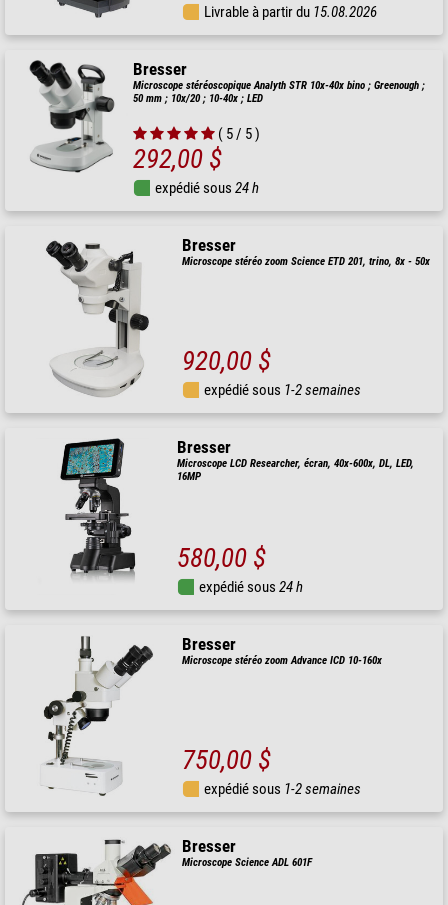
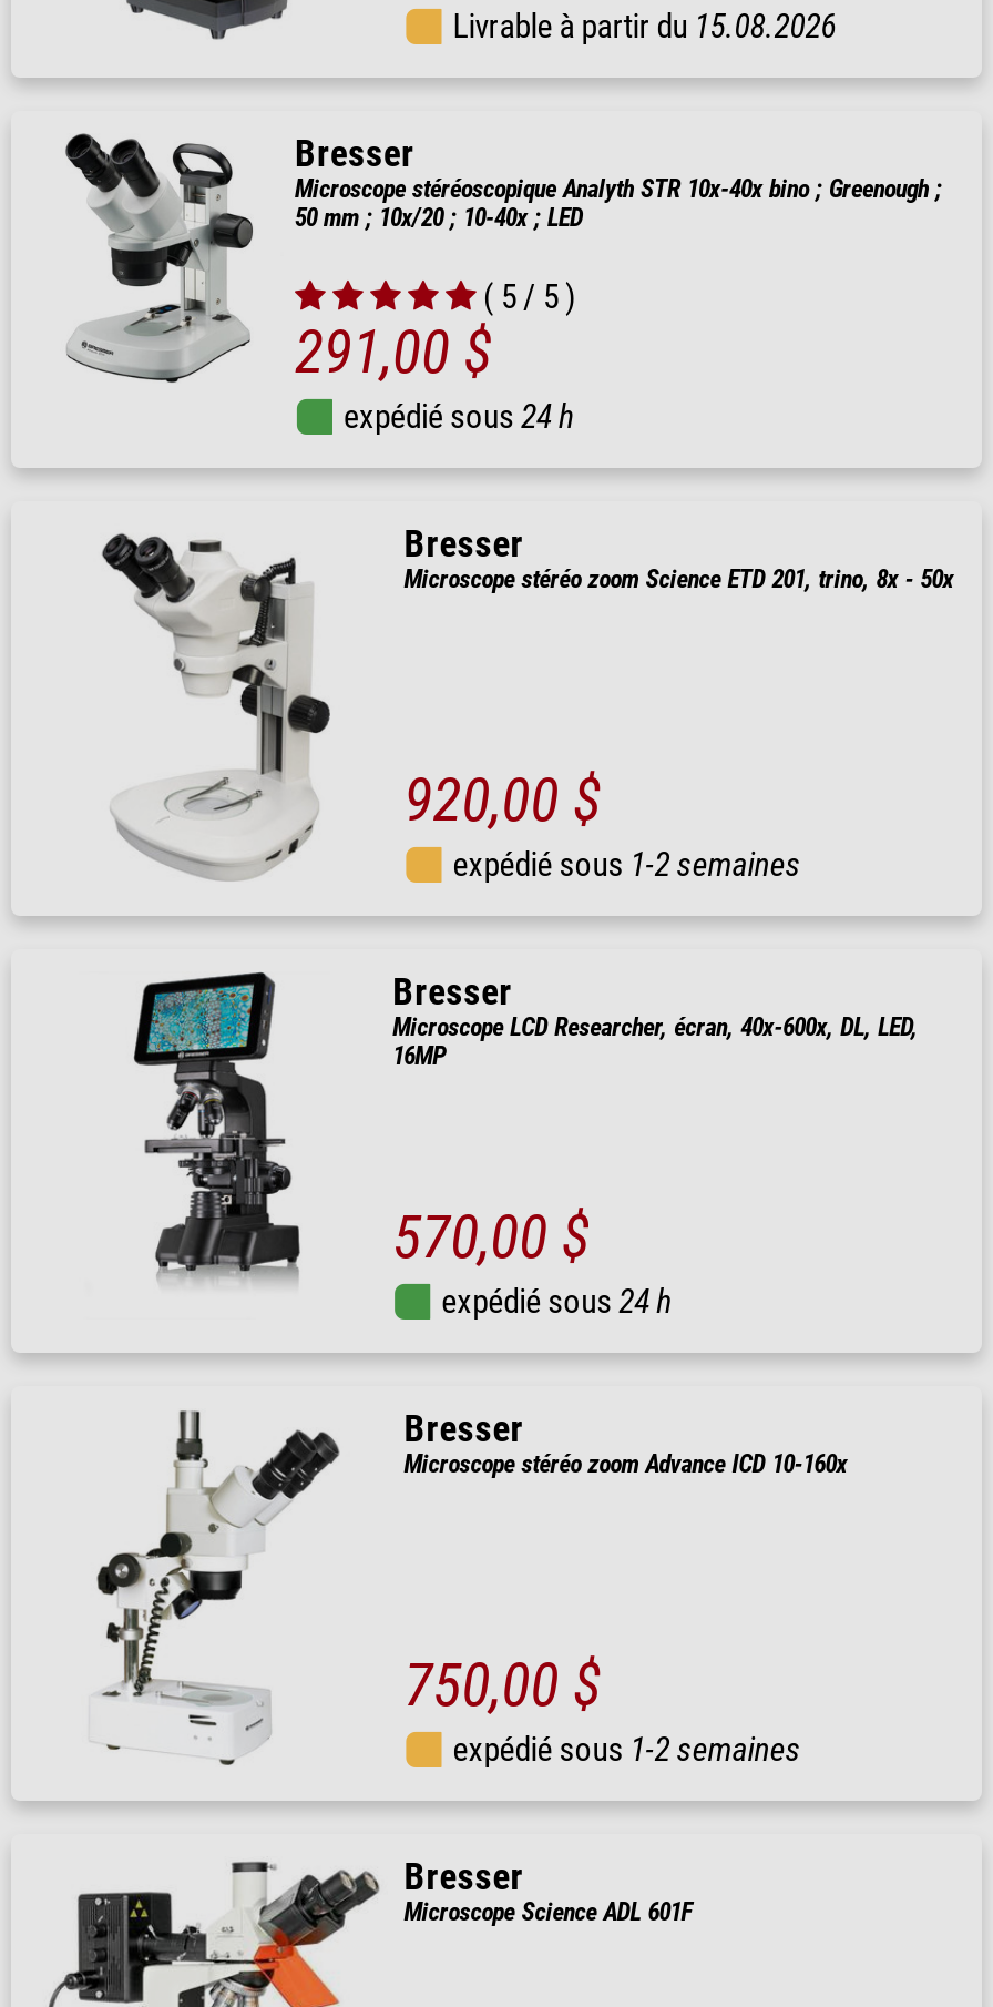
- 292,00 $
+ 291,00 $

- 580,00 $
+ 570,00 $
